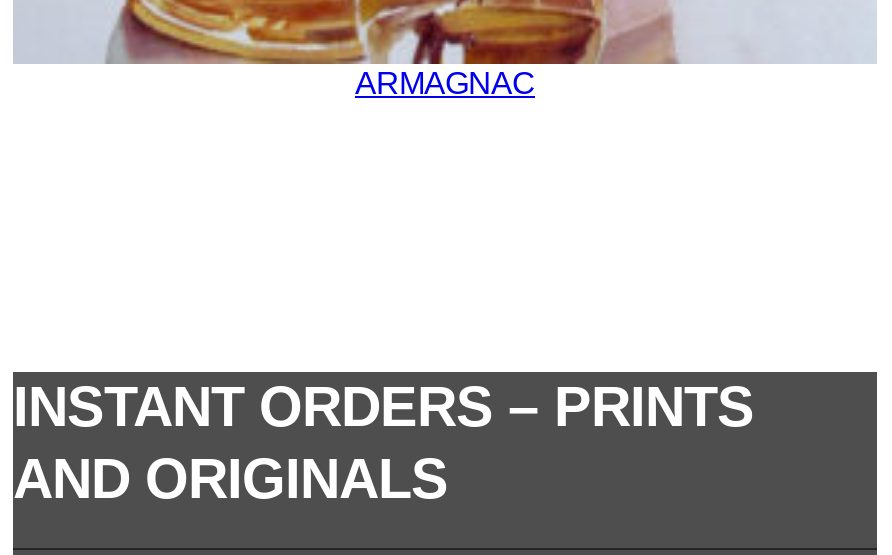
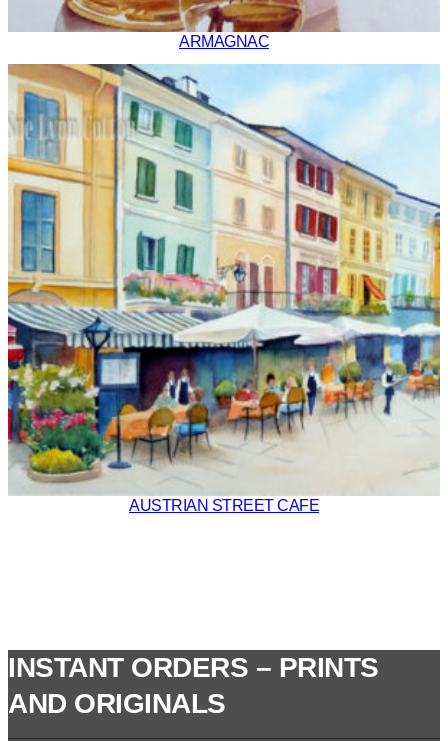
+ [image]
+ AUSTRIAN STREET CAFE
